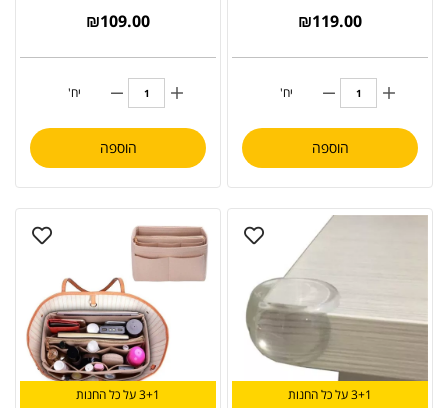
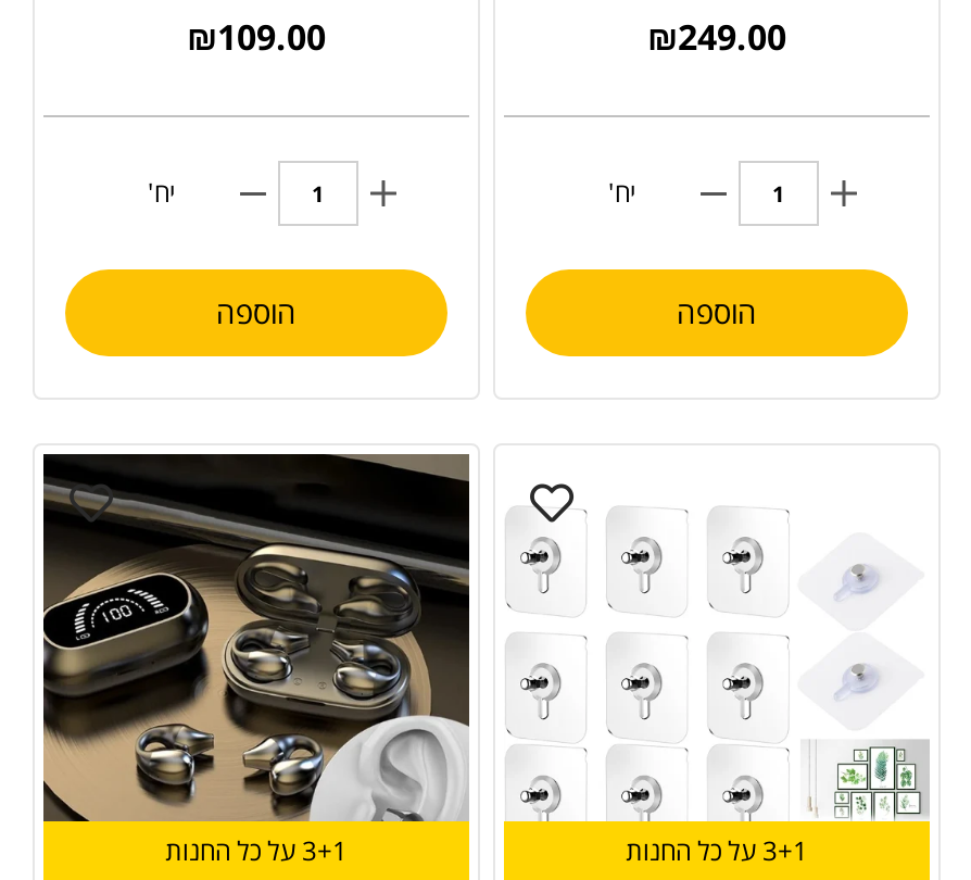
- ₪119.00
+ ₪249.00

- [image]
+ [image]

- [image]
+ [image]
